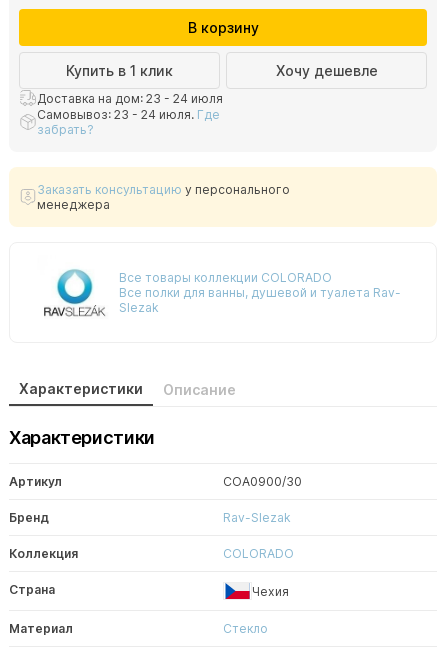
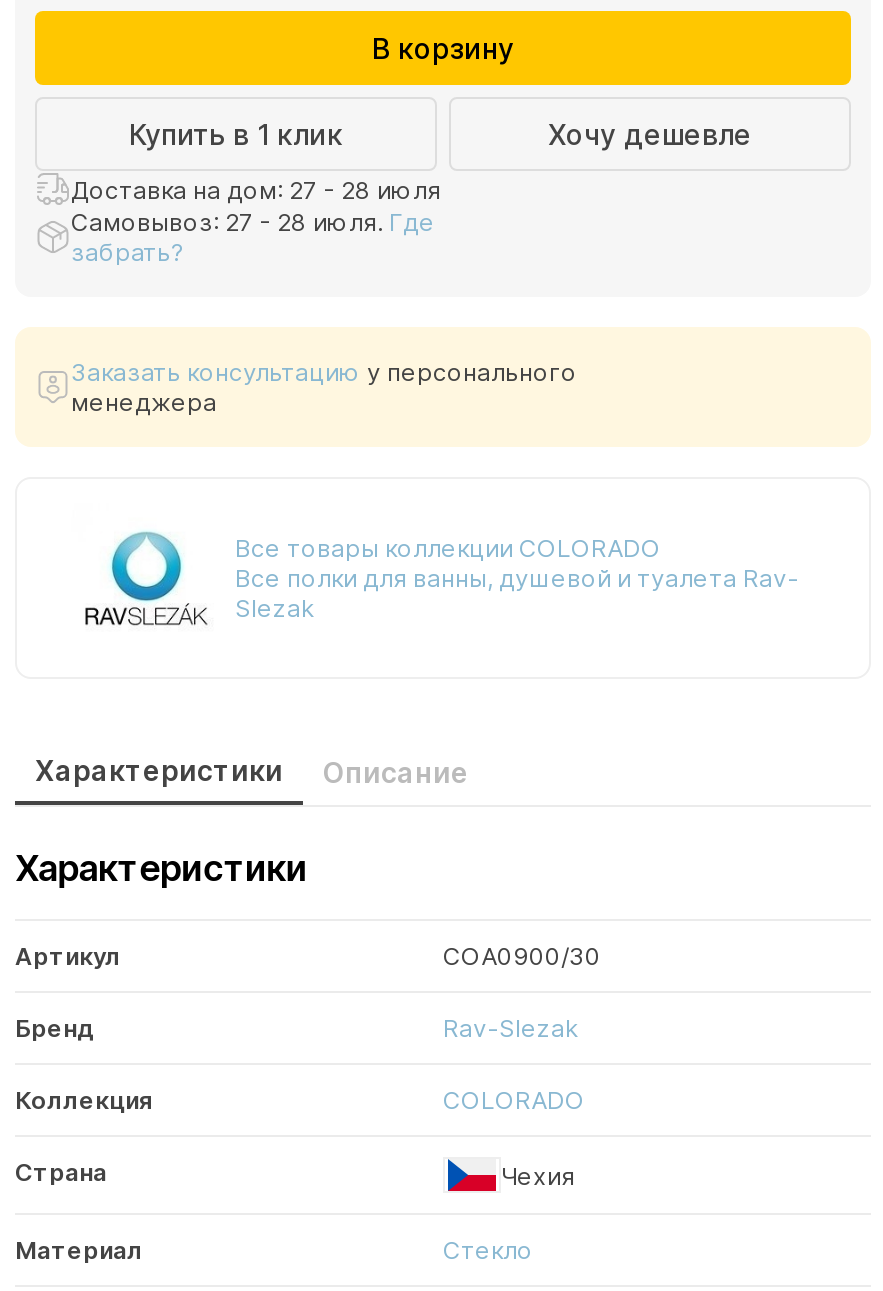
- Доставка на дом: 23 - 24 июля
+ Доставка на дом: 27 - 28 июля

- Самовывоз: 23 - 24 июля. Где
+ Самовывоз: 27 - 28 июля. Где
